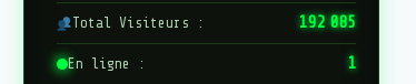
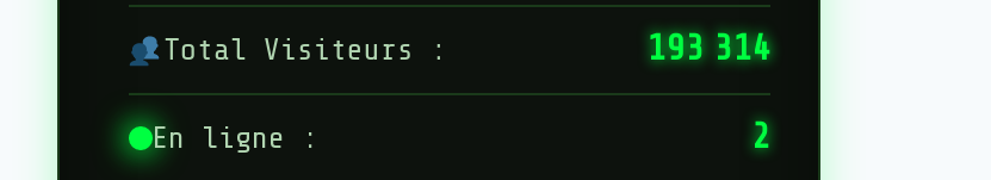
- 192 085
+ 193 314

- 1
+ 2
